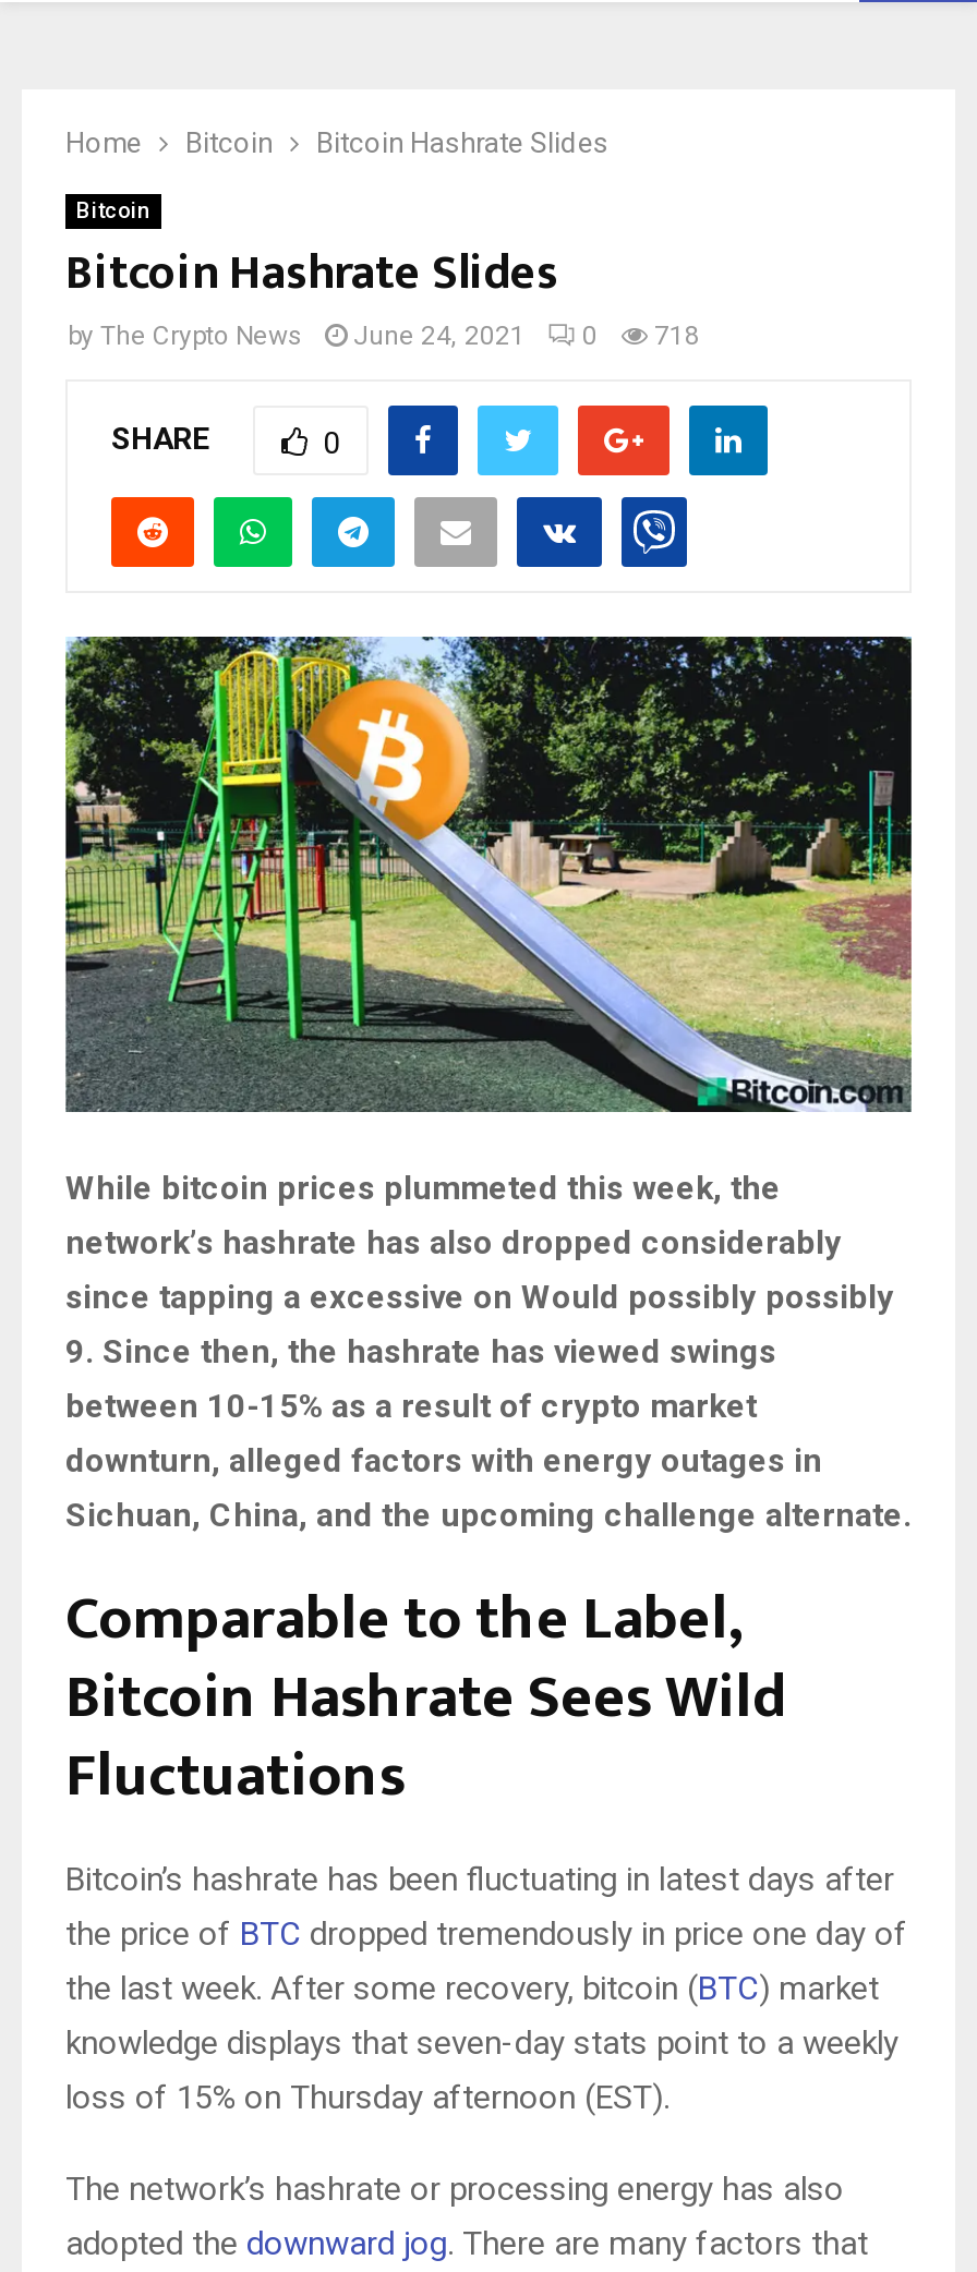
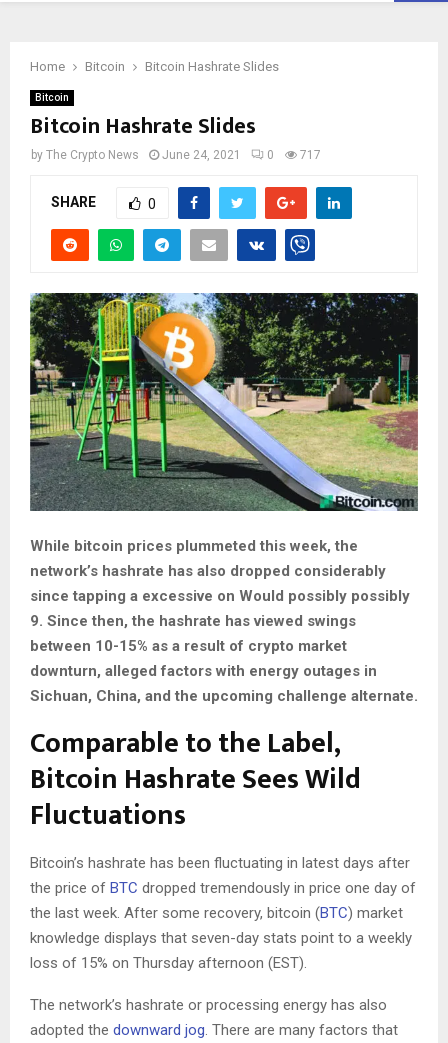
- by The Crypto News June 24, 2021 0 718
+ by The Crypto News June 24, 2021 0 717
